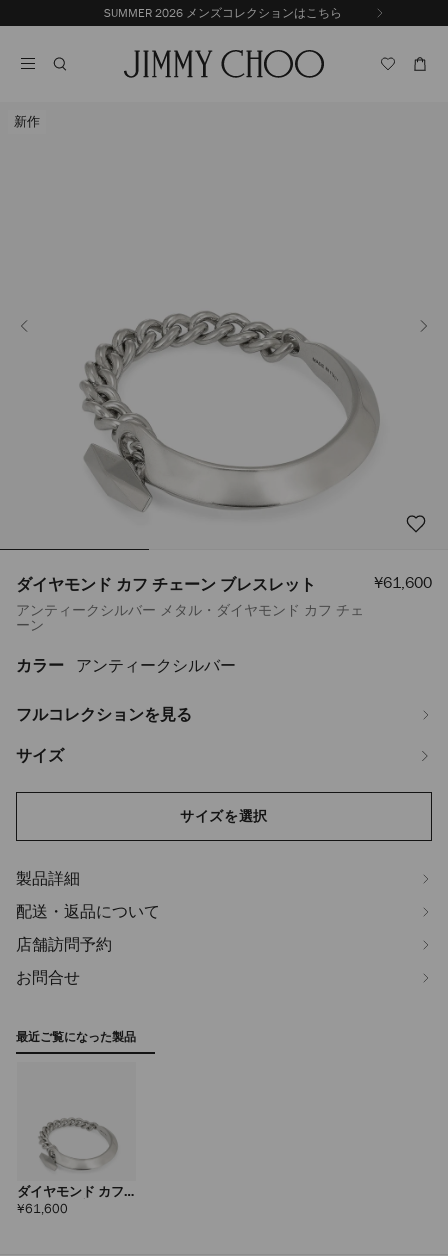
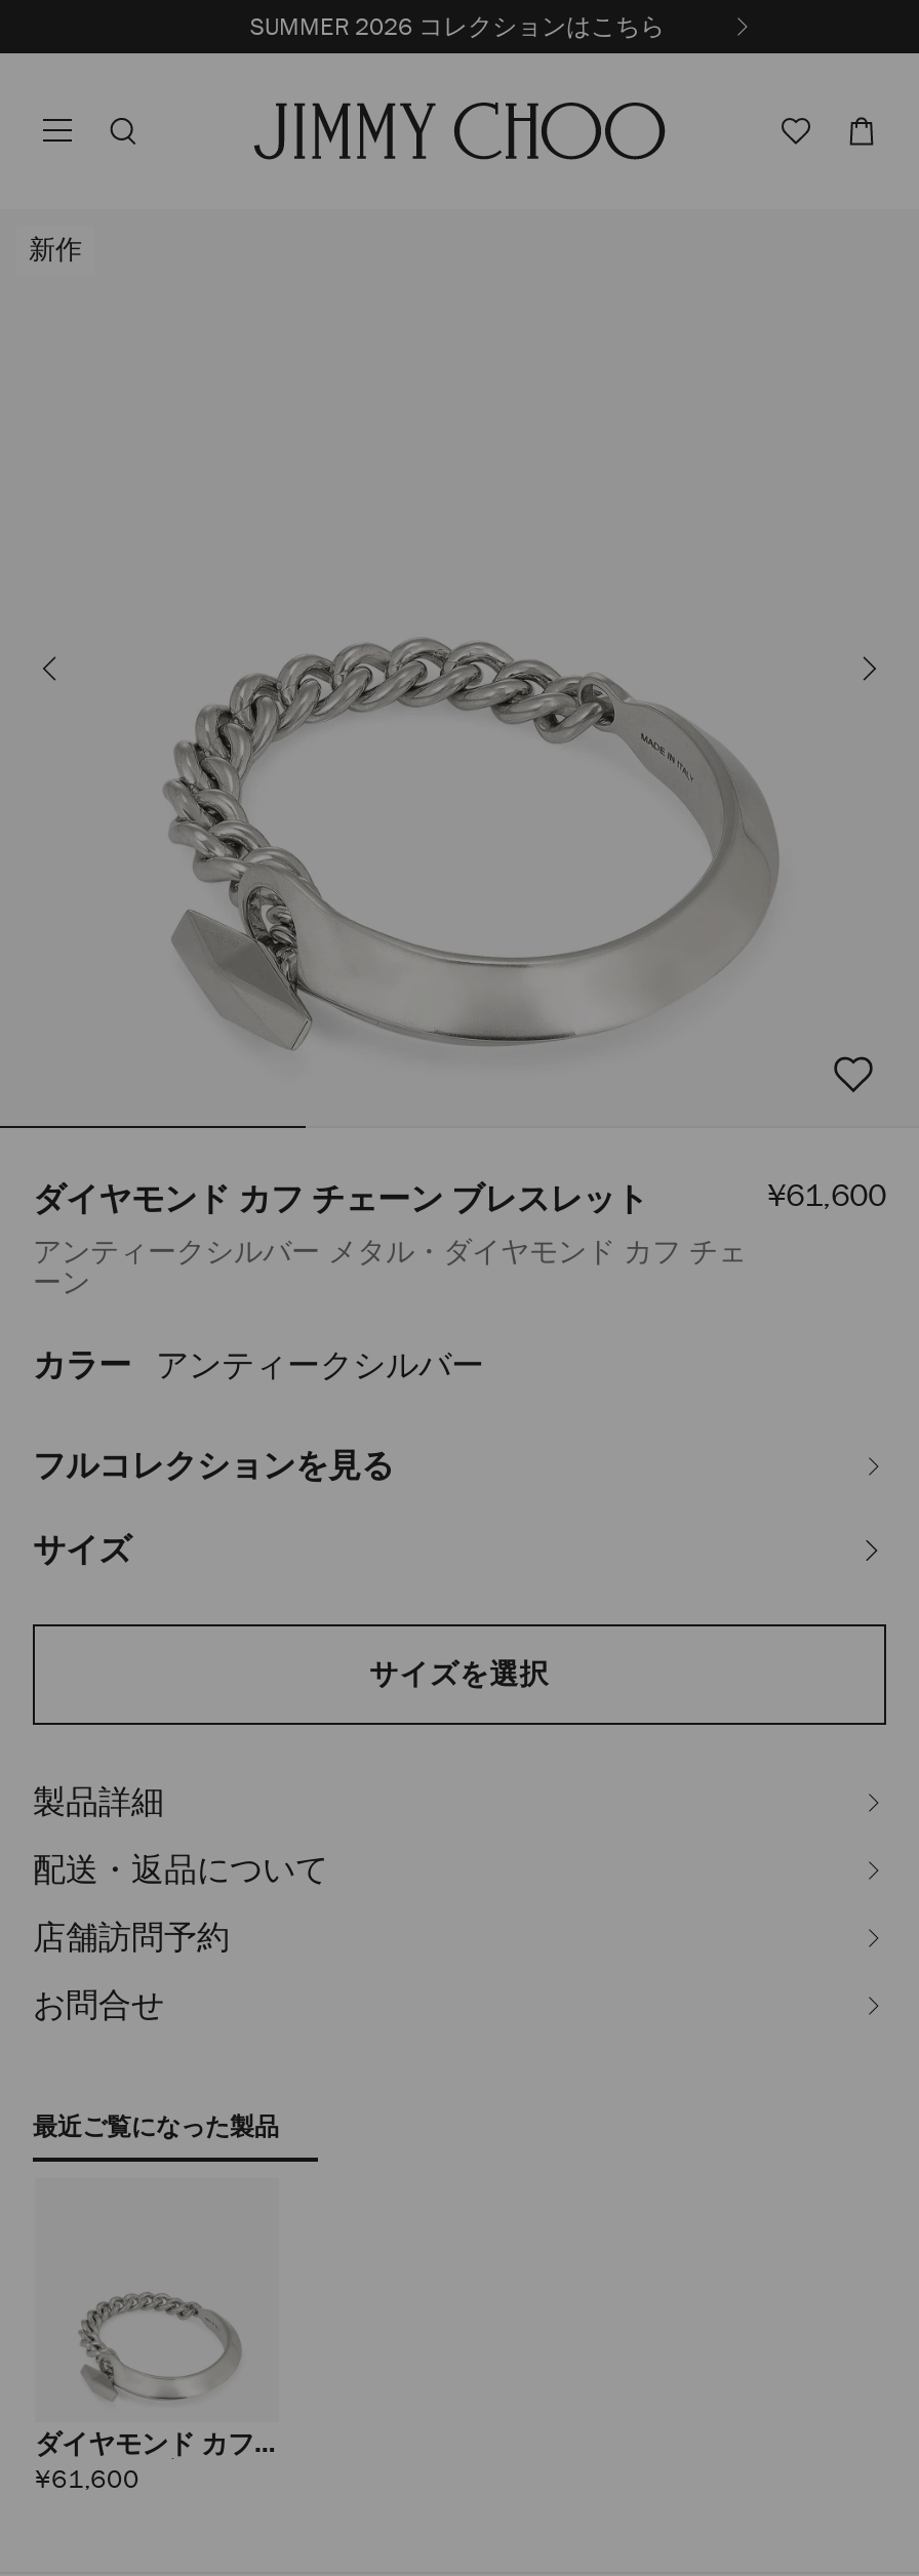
- SUMMER 2026 メンズコレクションはこちら
+ SUMMER 2026 コレクションはこちら
